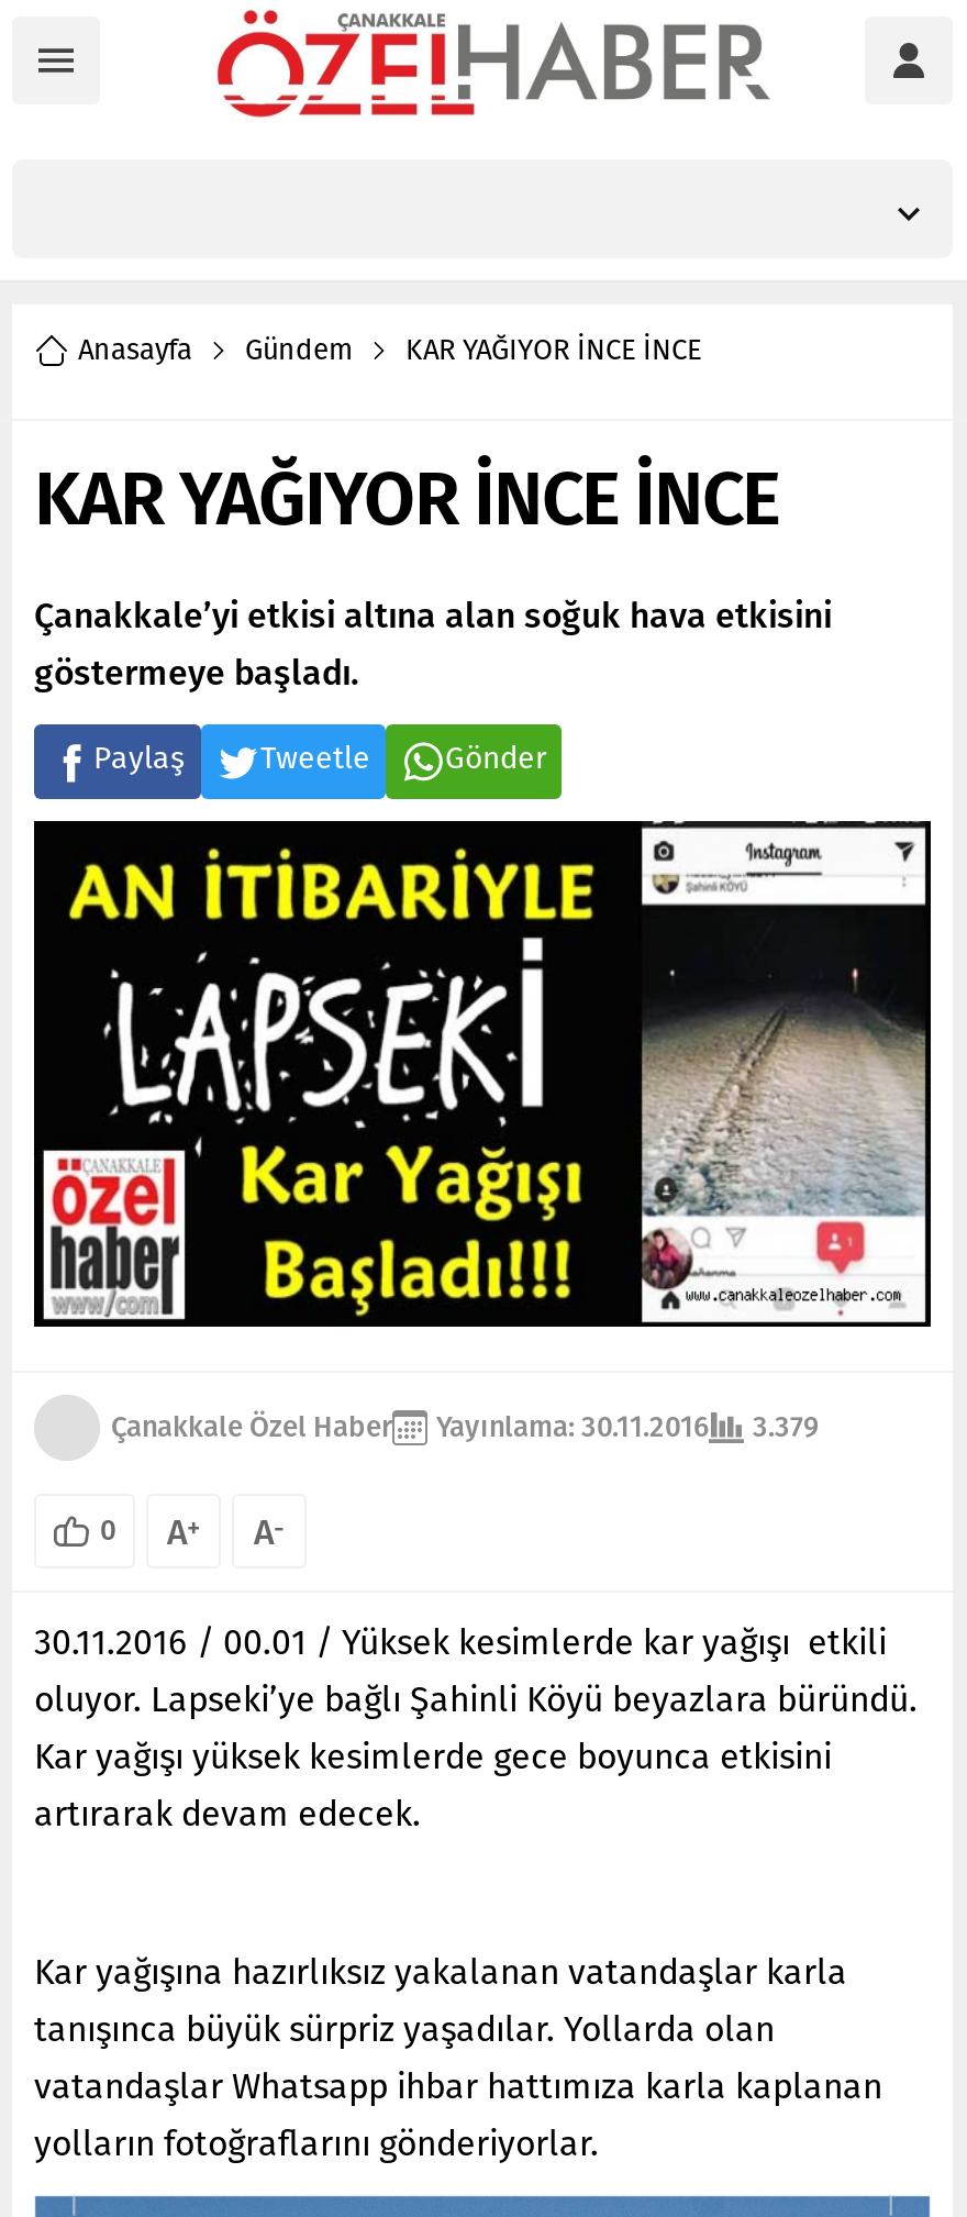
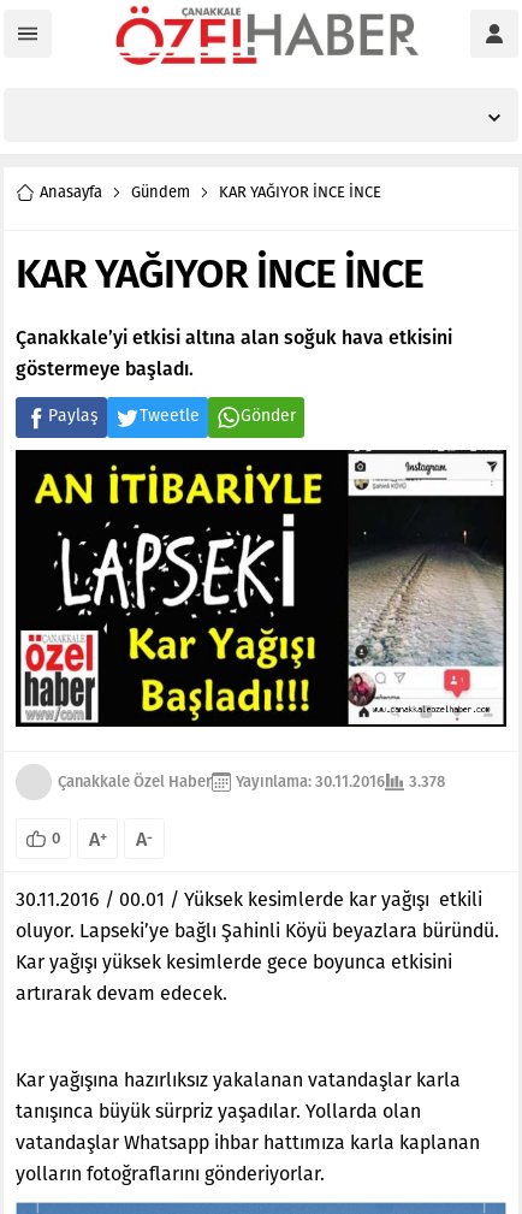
- Çanakkale Özel Haber Yayınlama: 30.11.2016 3.379
+ Çanakkale Özel Haber Yayınlama: 30.11.2016 3.378
